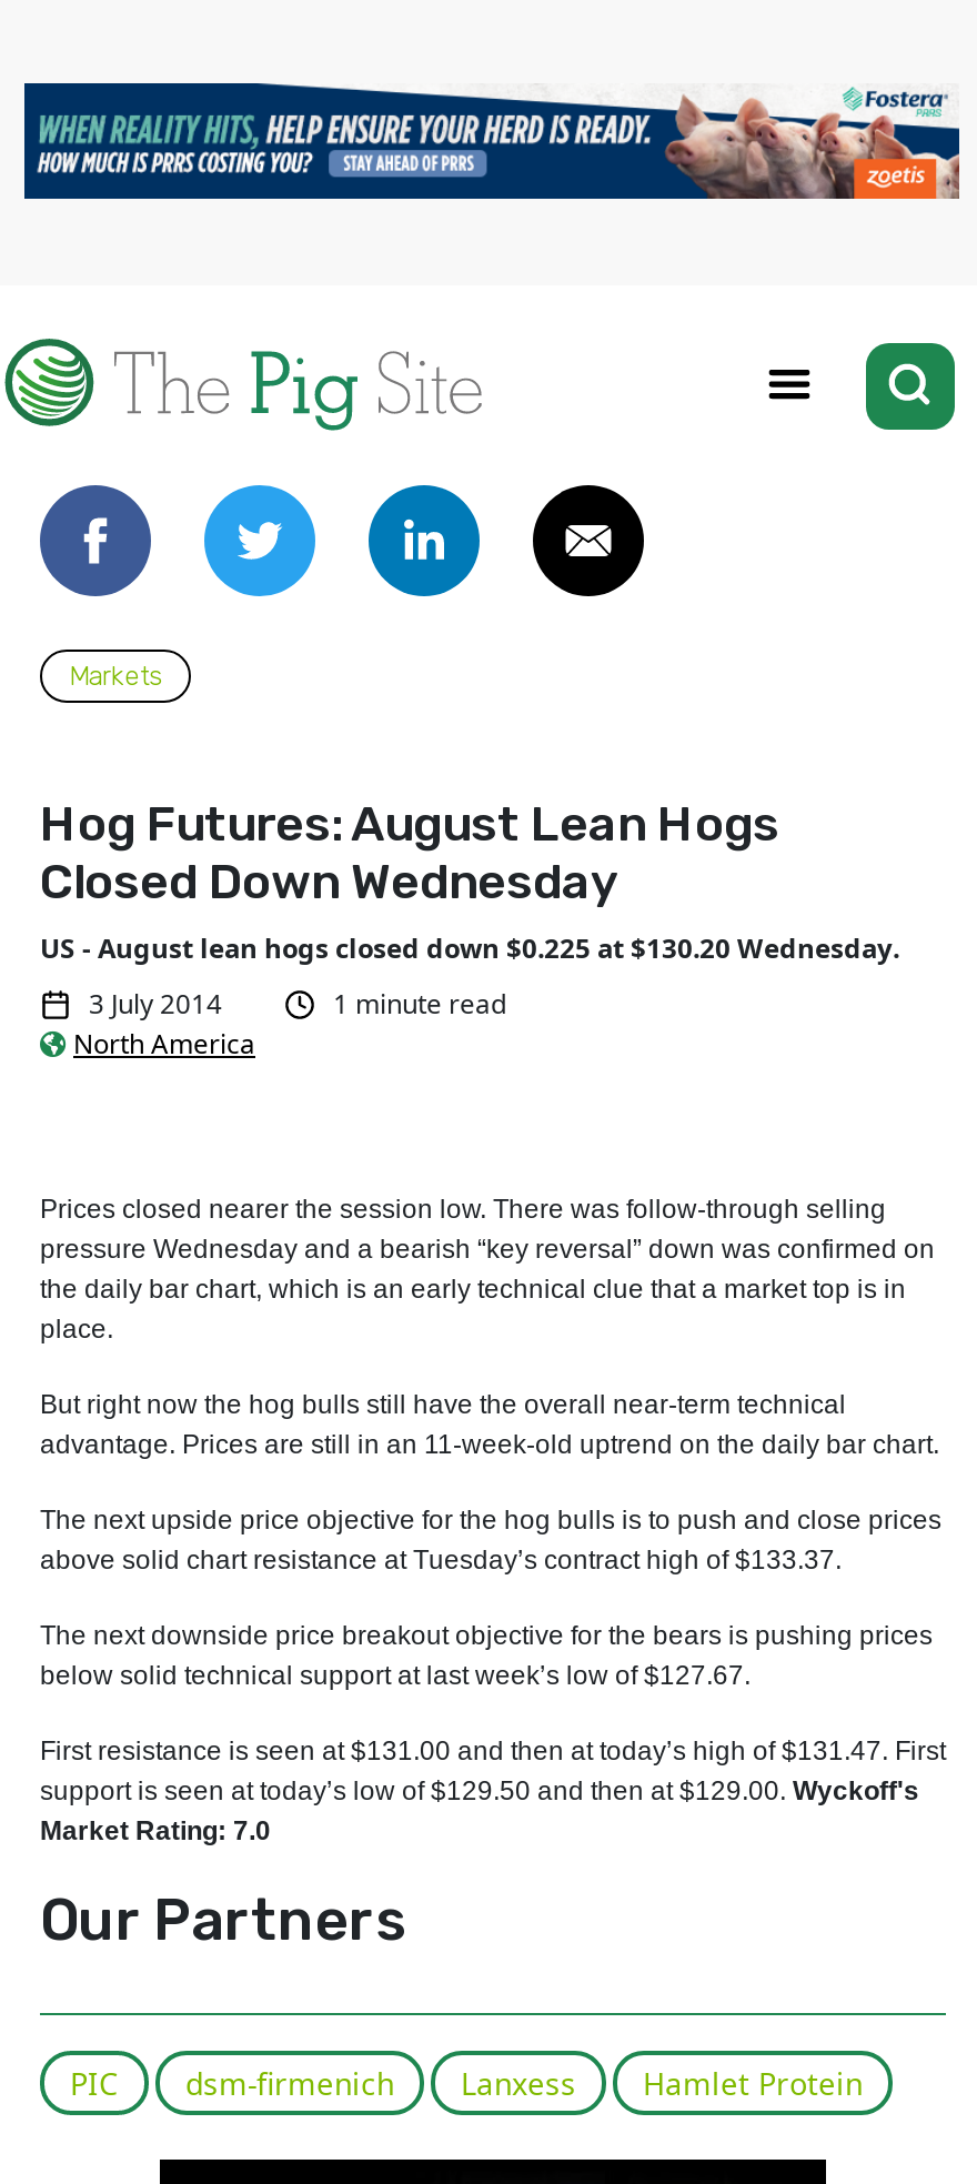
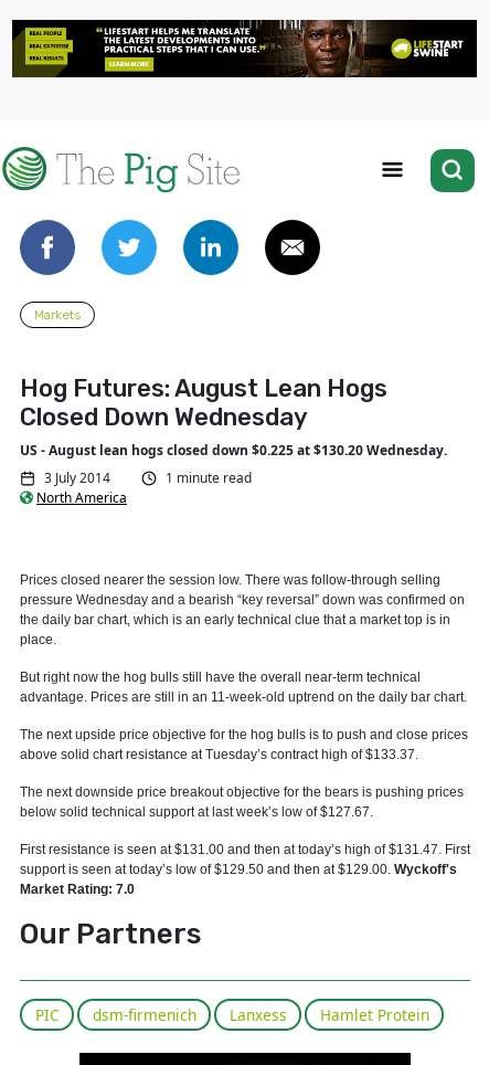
- [image]
+ [image]
